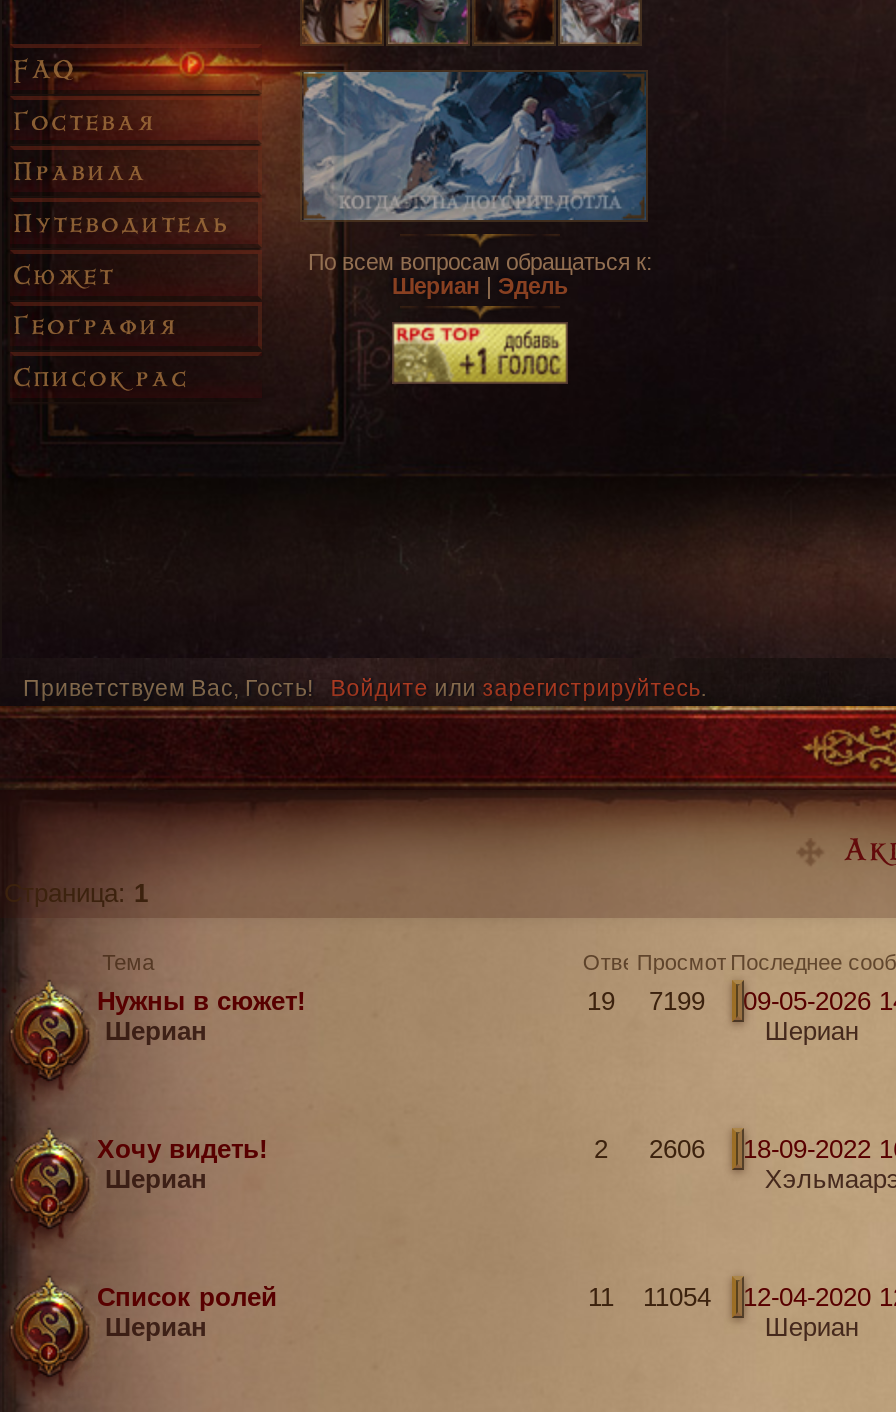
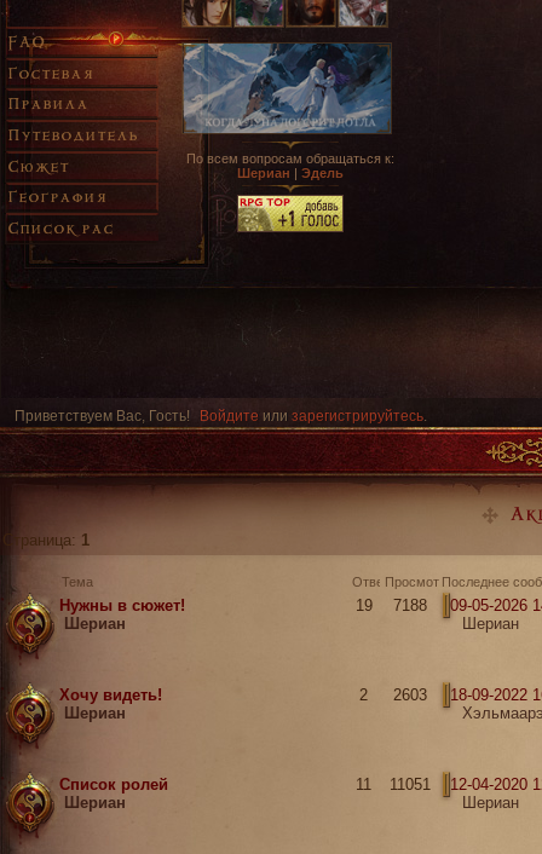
- 7199
+ 7188

- 2606
+ 2603

- 11054
+ 11051
